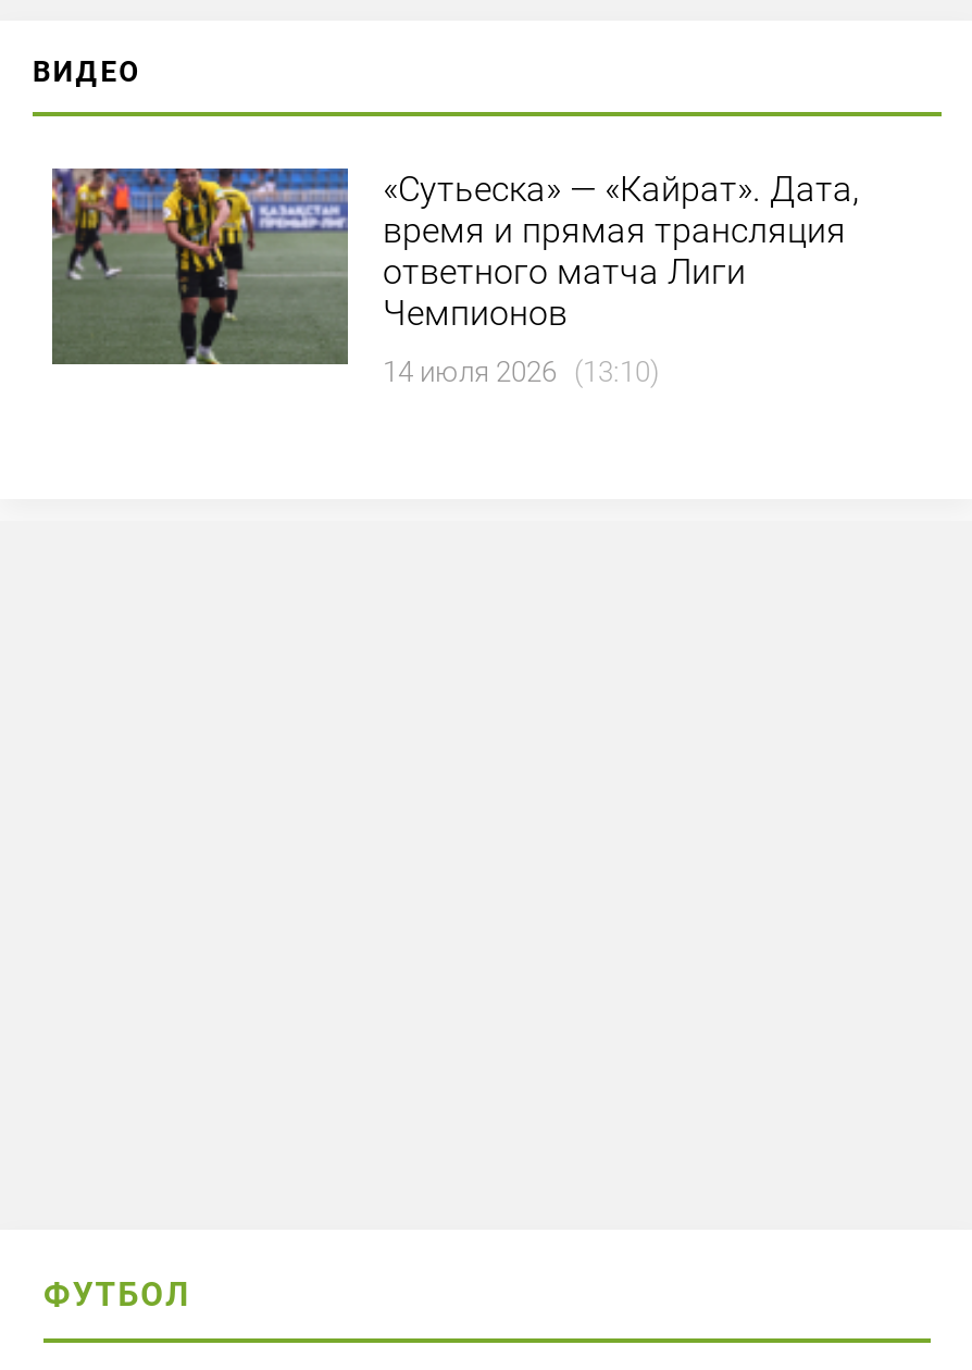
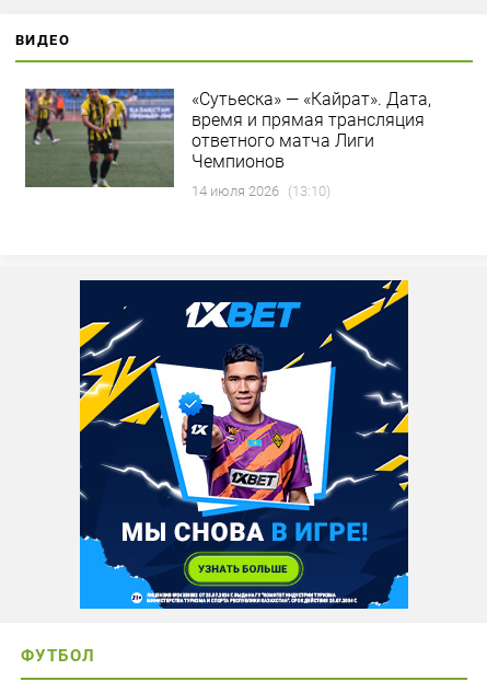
+ [image]
